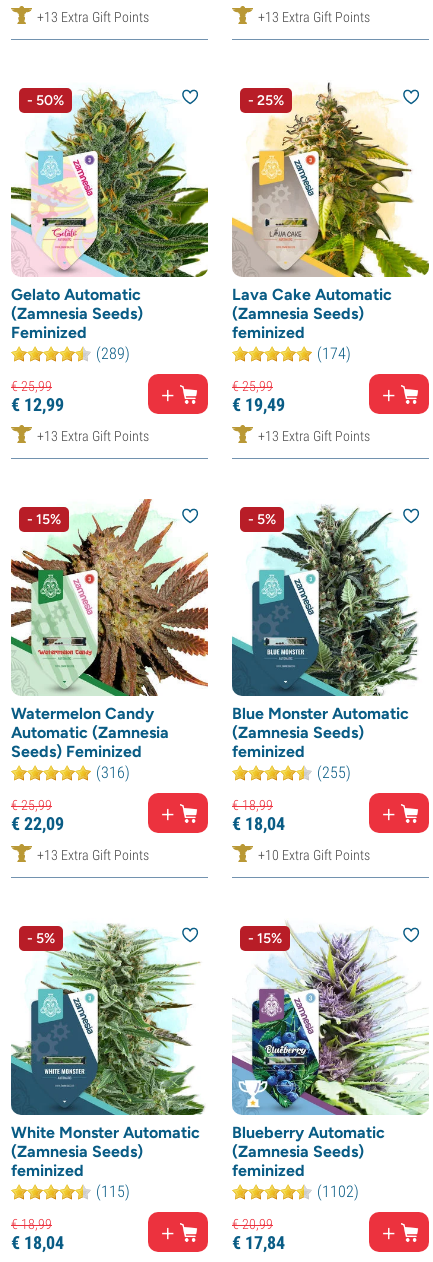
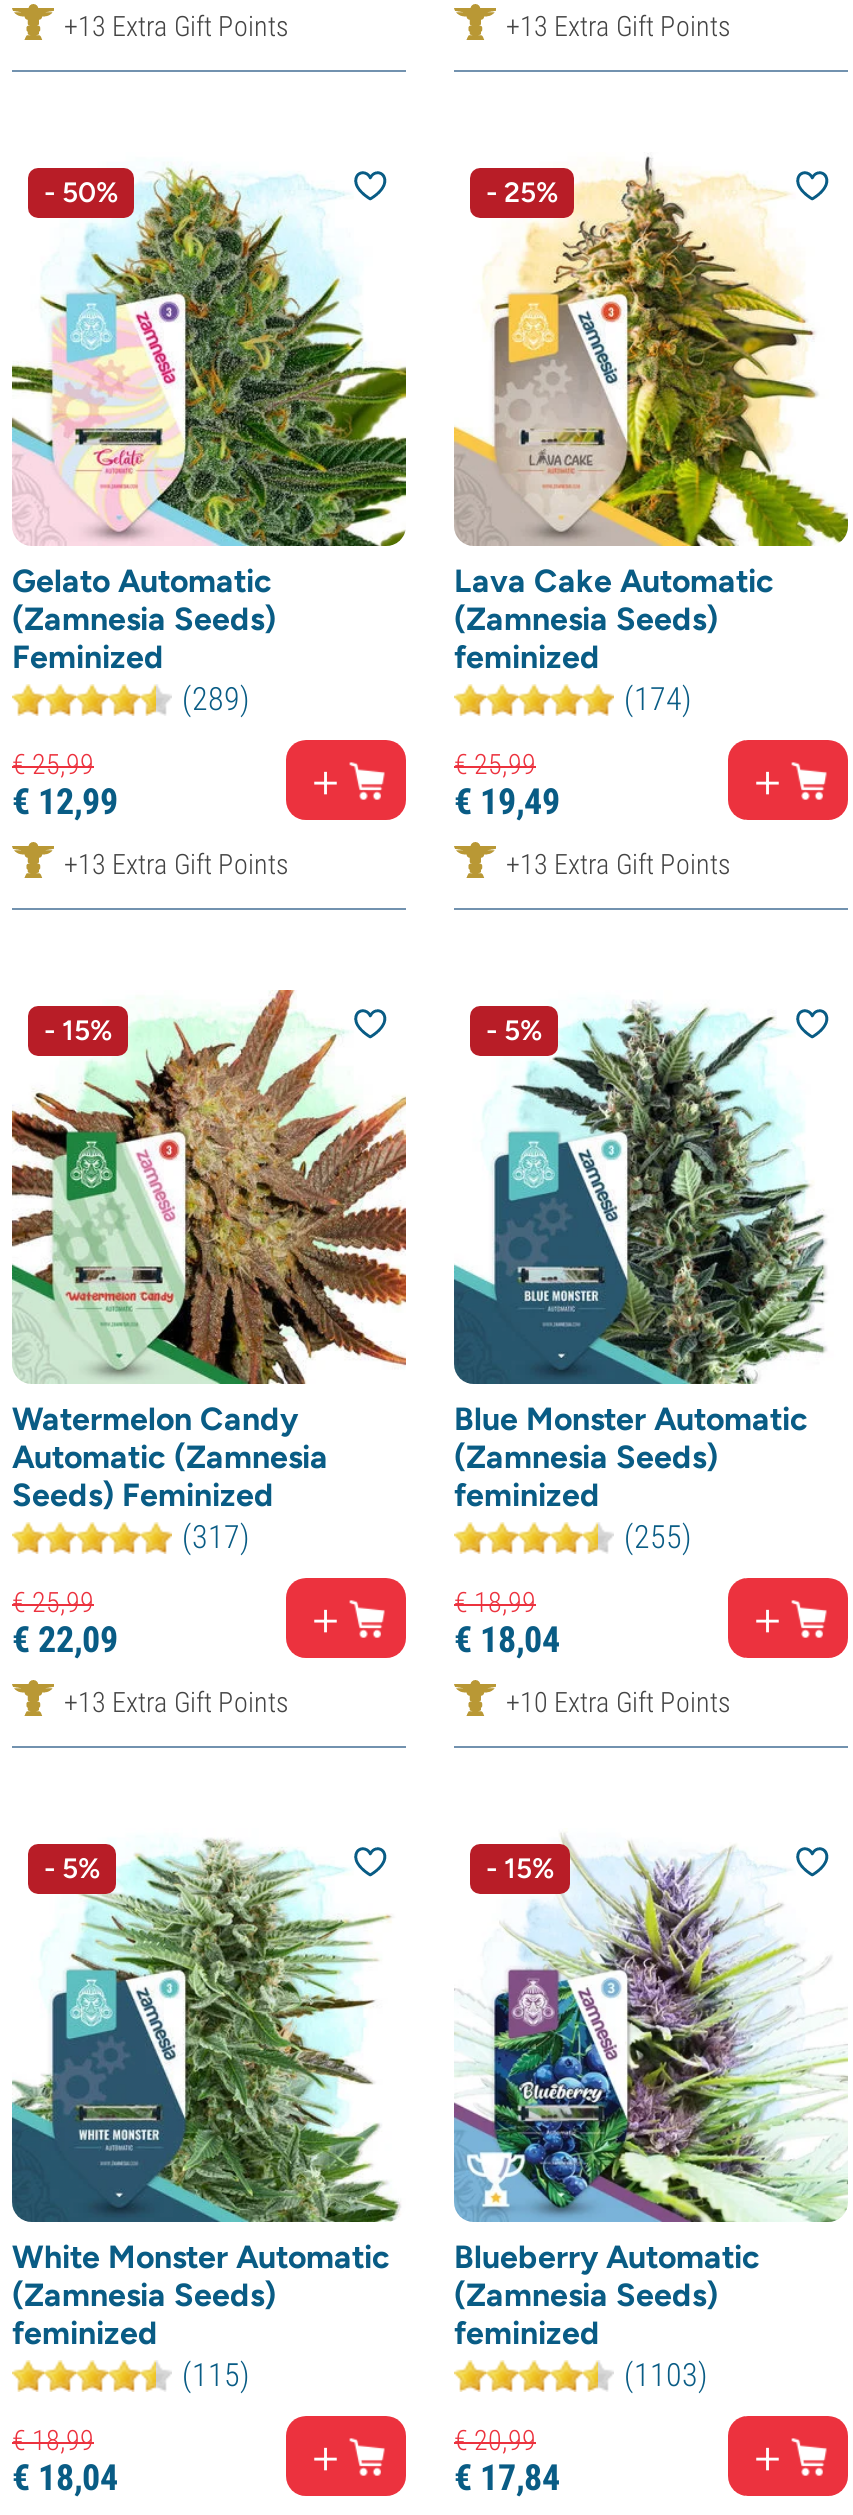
- (316)
+ (317)

- (1102)
+ (1103)
